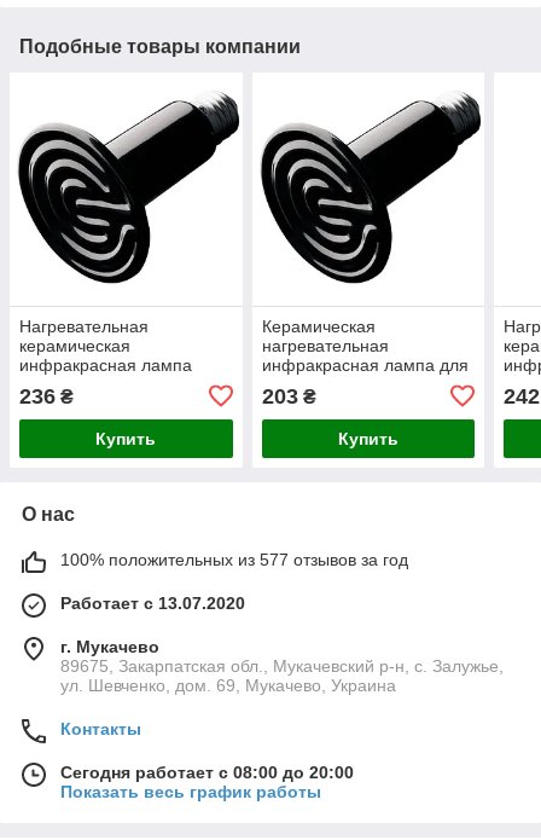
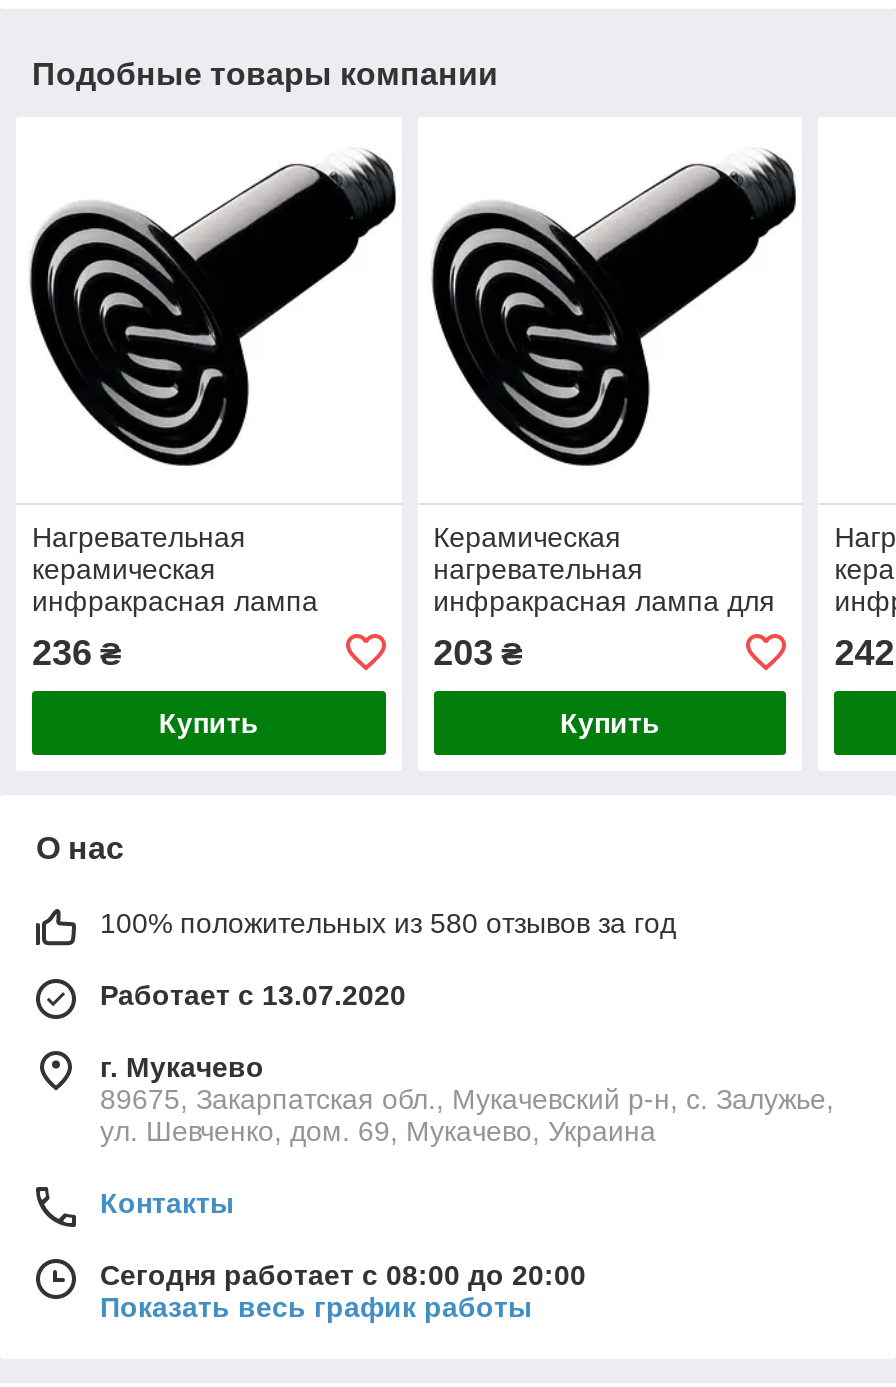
- 100% положительных из 577 отзывов за год
+ 100% положительных из 580 отзывов за год
